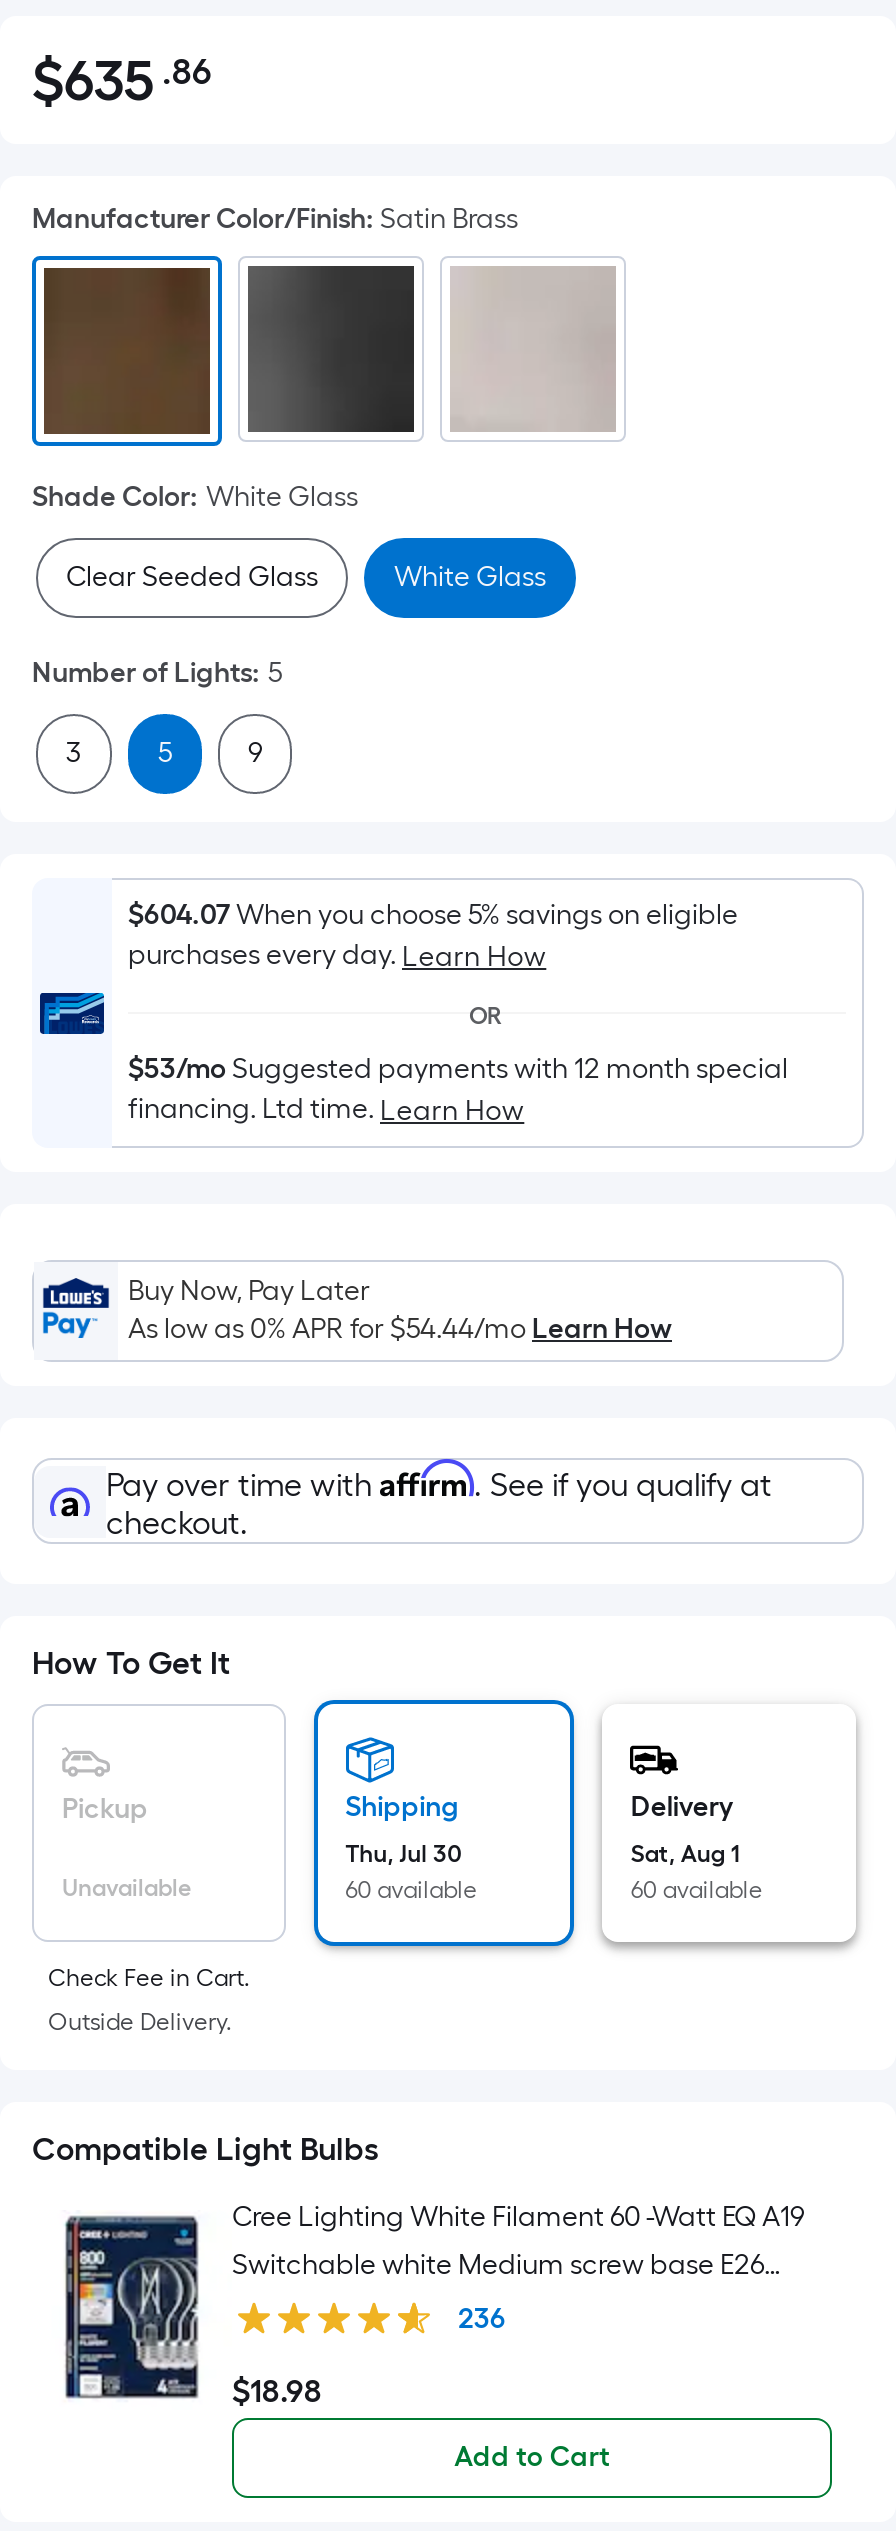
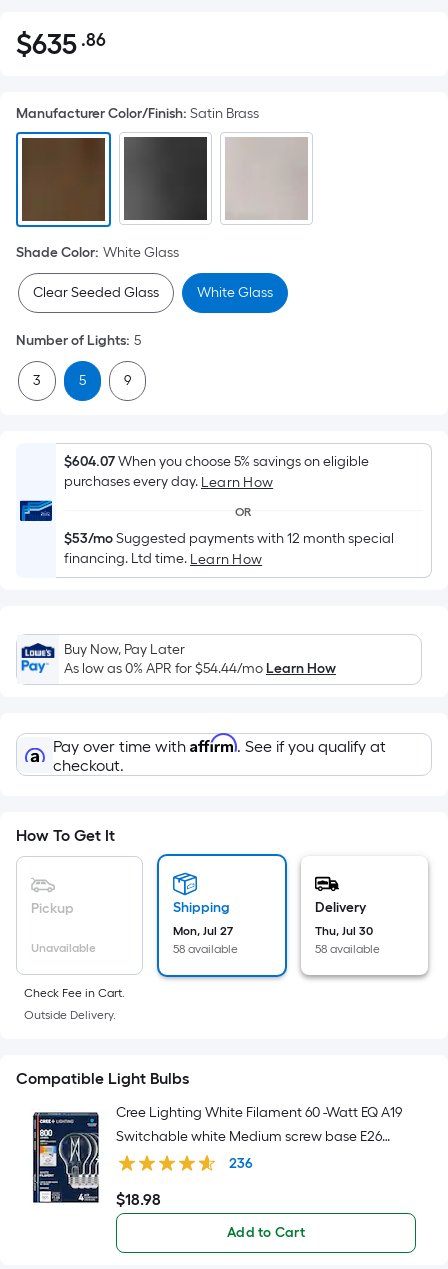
- Thu, Jul 30
+ Mon, Jul 27

- Sat, Aug 1
- 60 available
+ Thu, Jul 30
+ 58 available

- 60 available
+ 58 available
